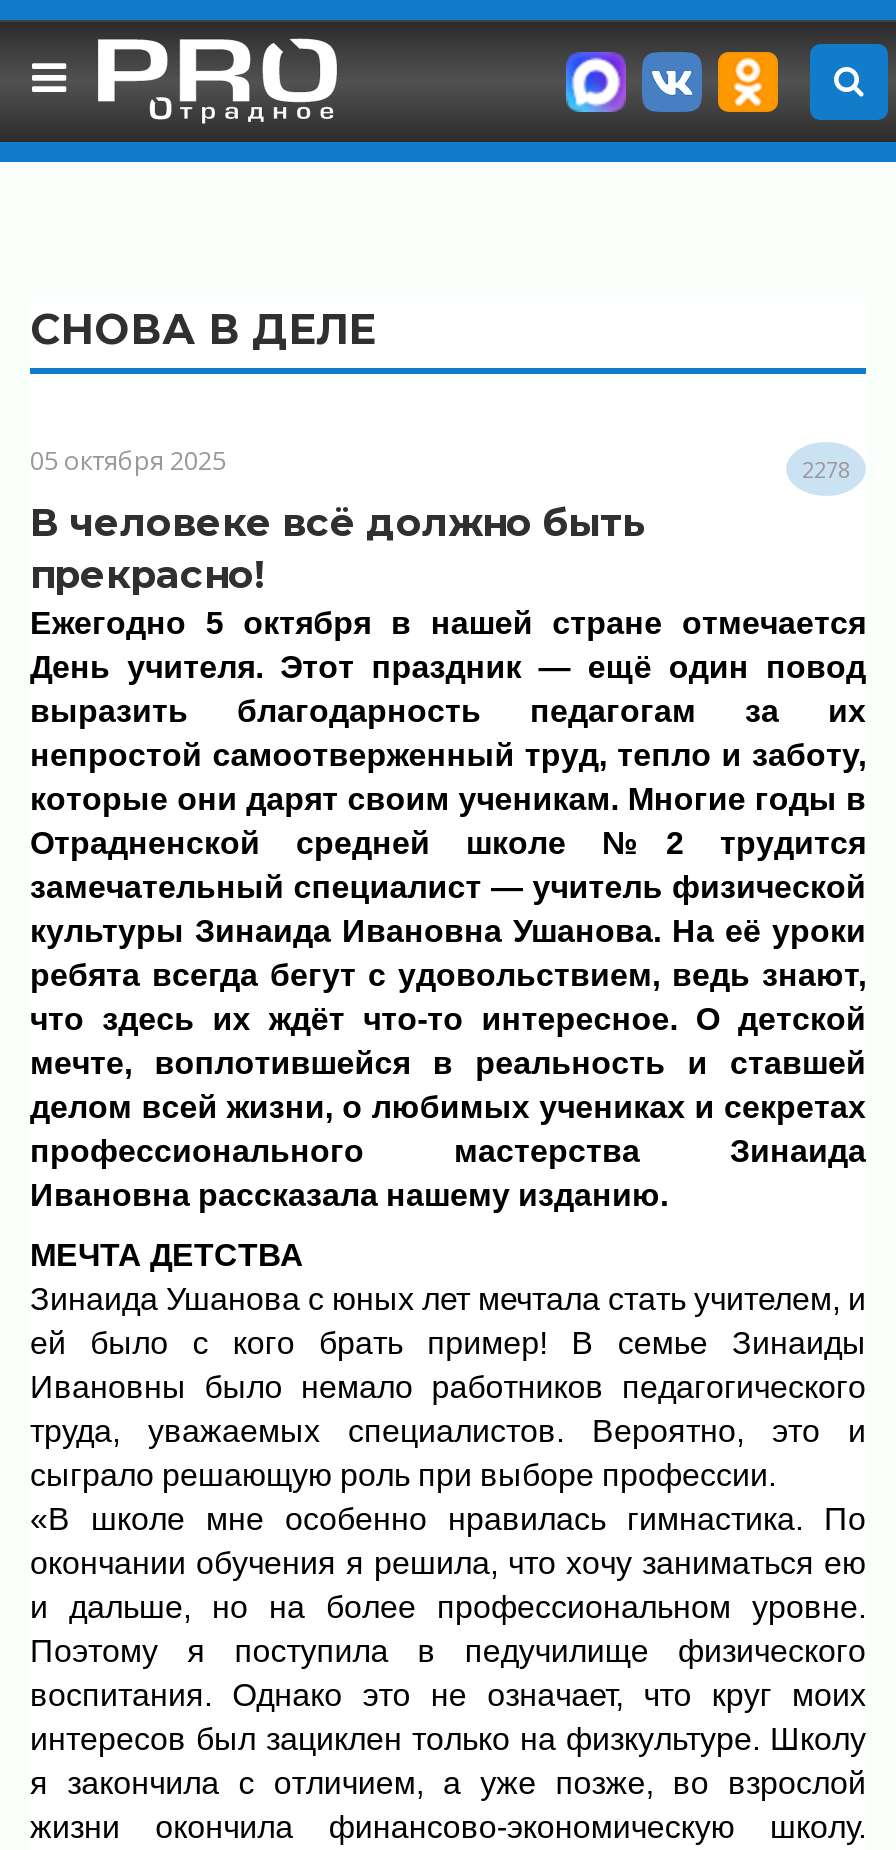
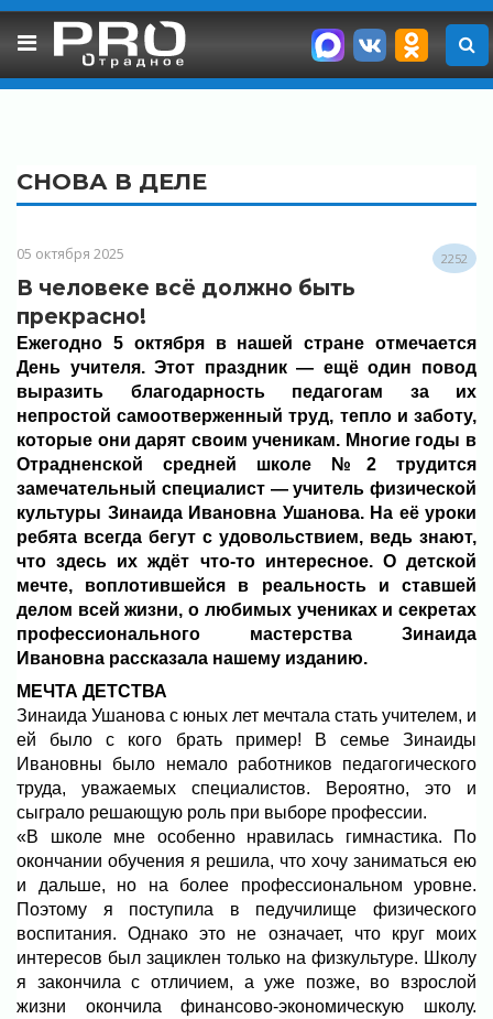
- 2278
+ 2252
